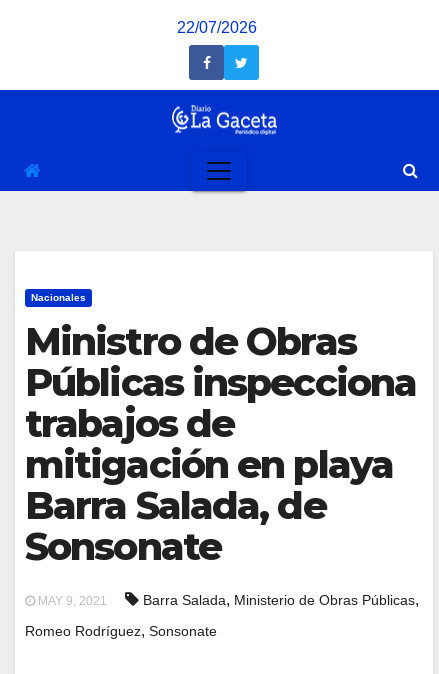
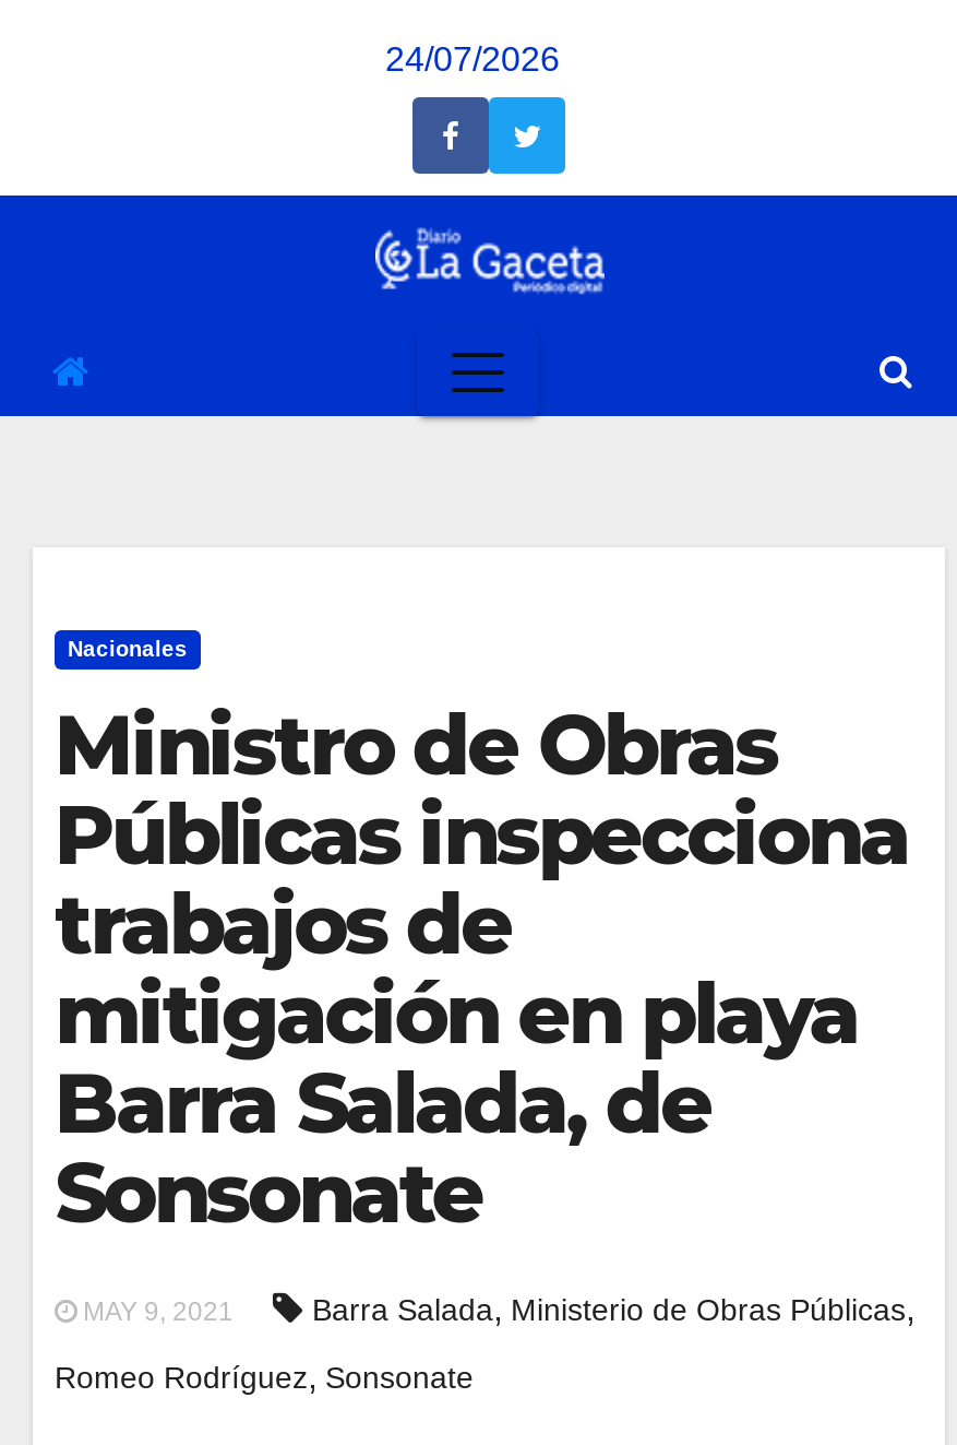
- 22/07/2026
+ 24/07/2026
